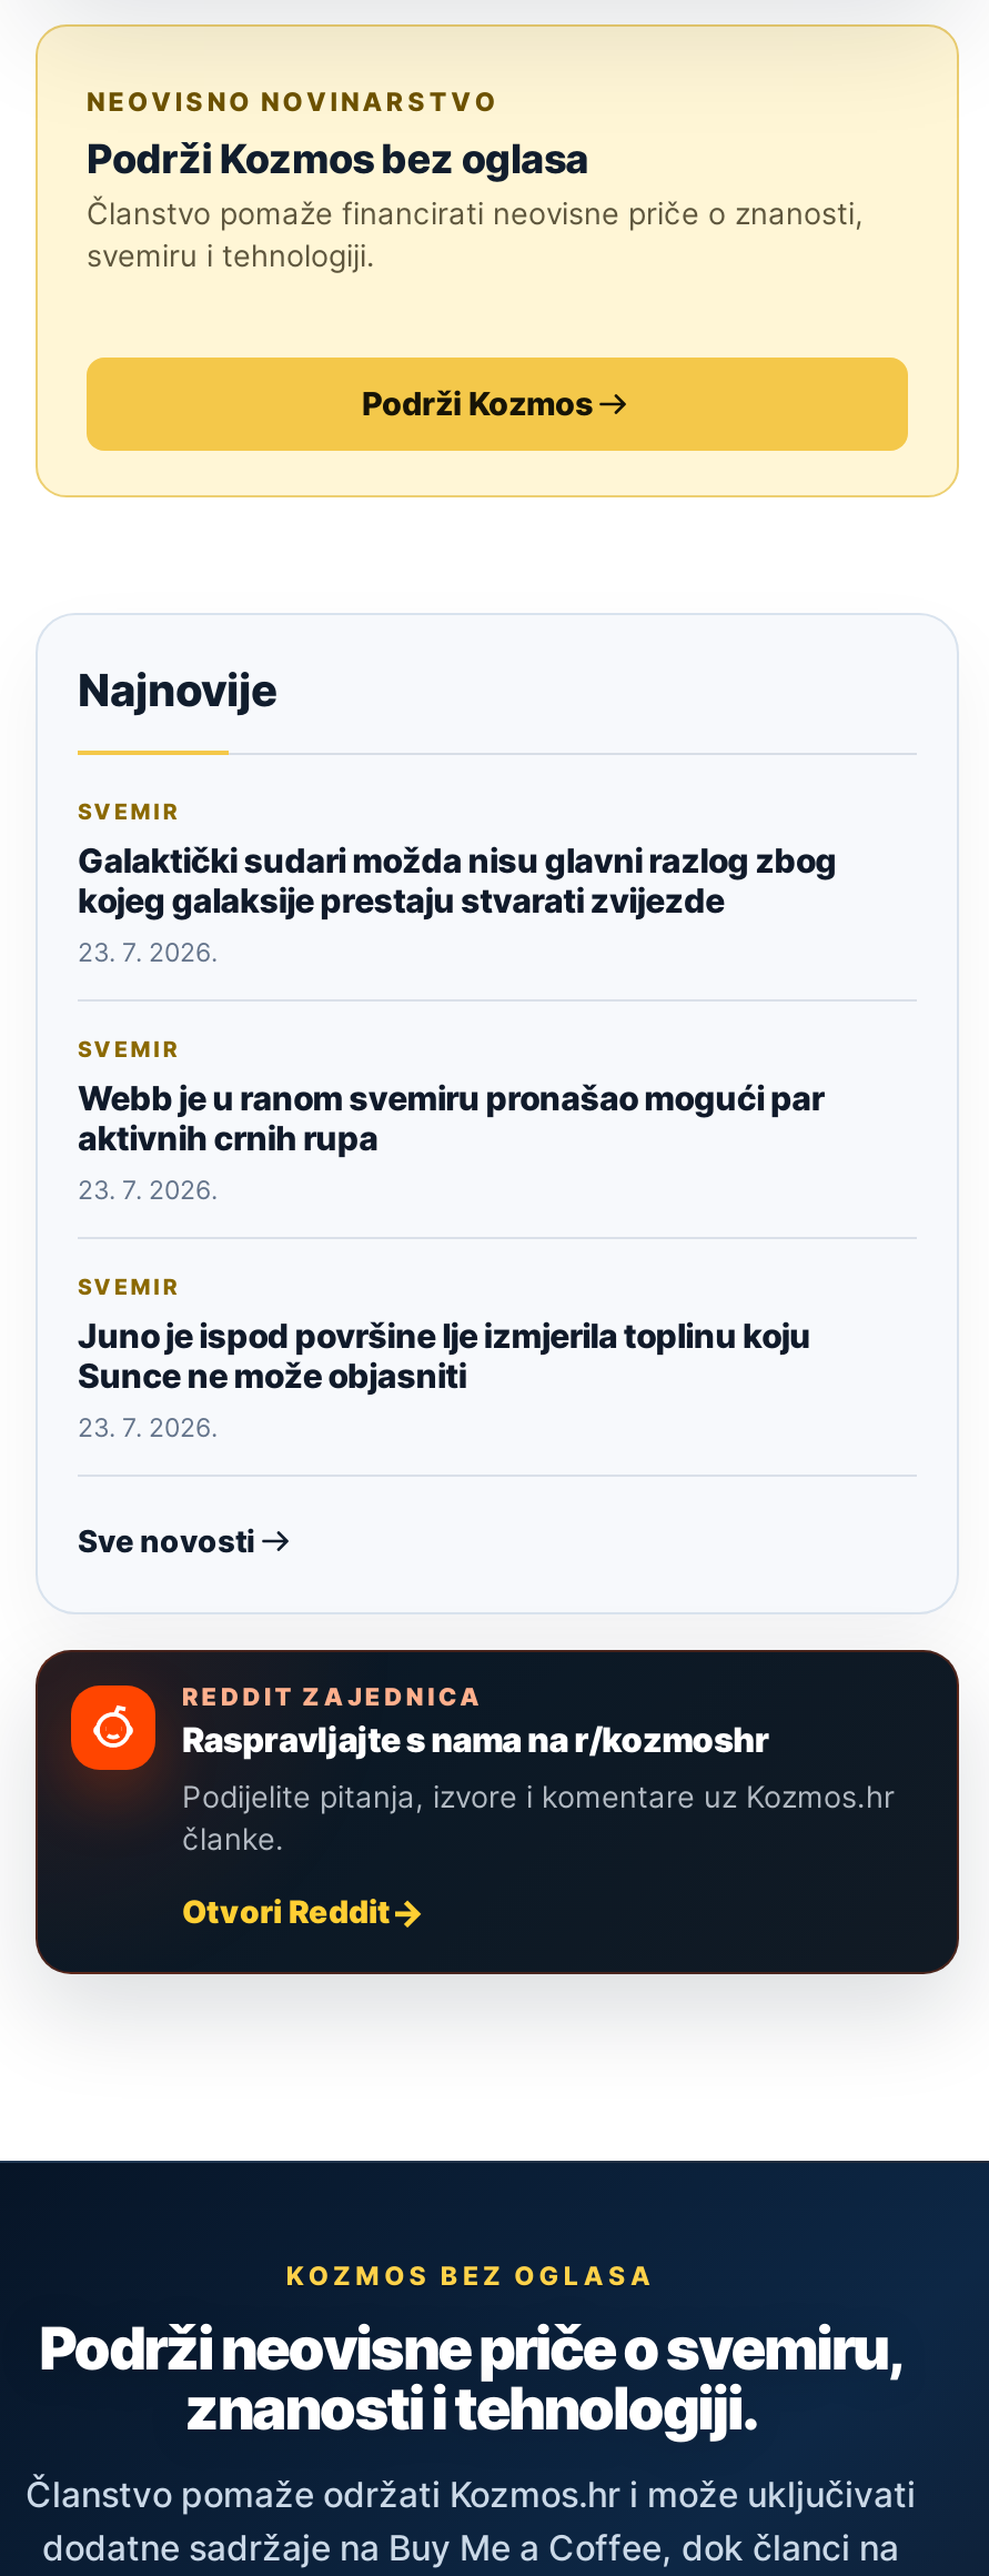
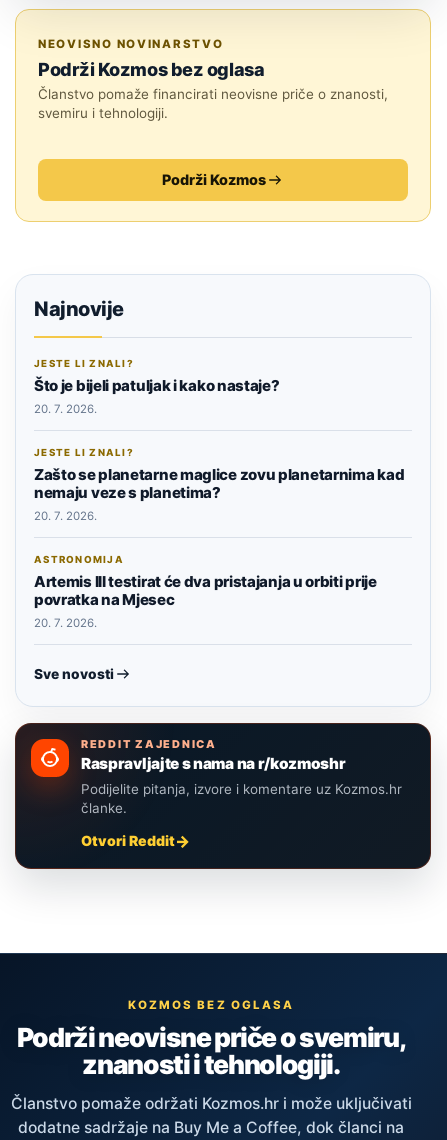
- SVEMIR
- Galaktički sudari možda nisu glavni razlog zbog
- kojeg galaksije prestaju stvarati zvijezde
- 23. 7. 2026.
+ JESTE LI ZNALI?
+ Što je bijeli patuljak i kako nastaje?
+ 20. 7. 2026.

- SVEMIR
- Webb je u ranom svemiru pronašao mogući par
- aktivnih crnih rupa
- 23. 7. 2026.
+ JESTE LI ZNALI?
+ Zašto se planetarne maglice zovu planetarnima kad
+ nemaju veze s planetima?
+ 20. 7. 2026.

- SVEMIR
- Juno je ispod površine Ije izmjerila toplinu koju
- Sunce ne može objasniti
- 23. 7. 2026.
+ ASTRONOMIJA
+ Artemis III testirat će dva pristajanja u orbiti prije
+ povratka na Mjesec
+ 20. 7. 2026.
